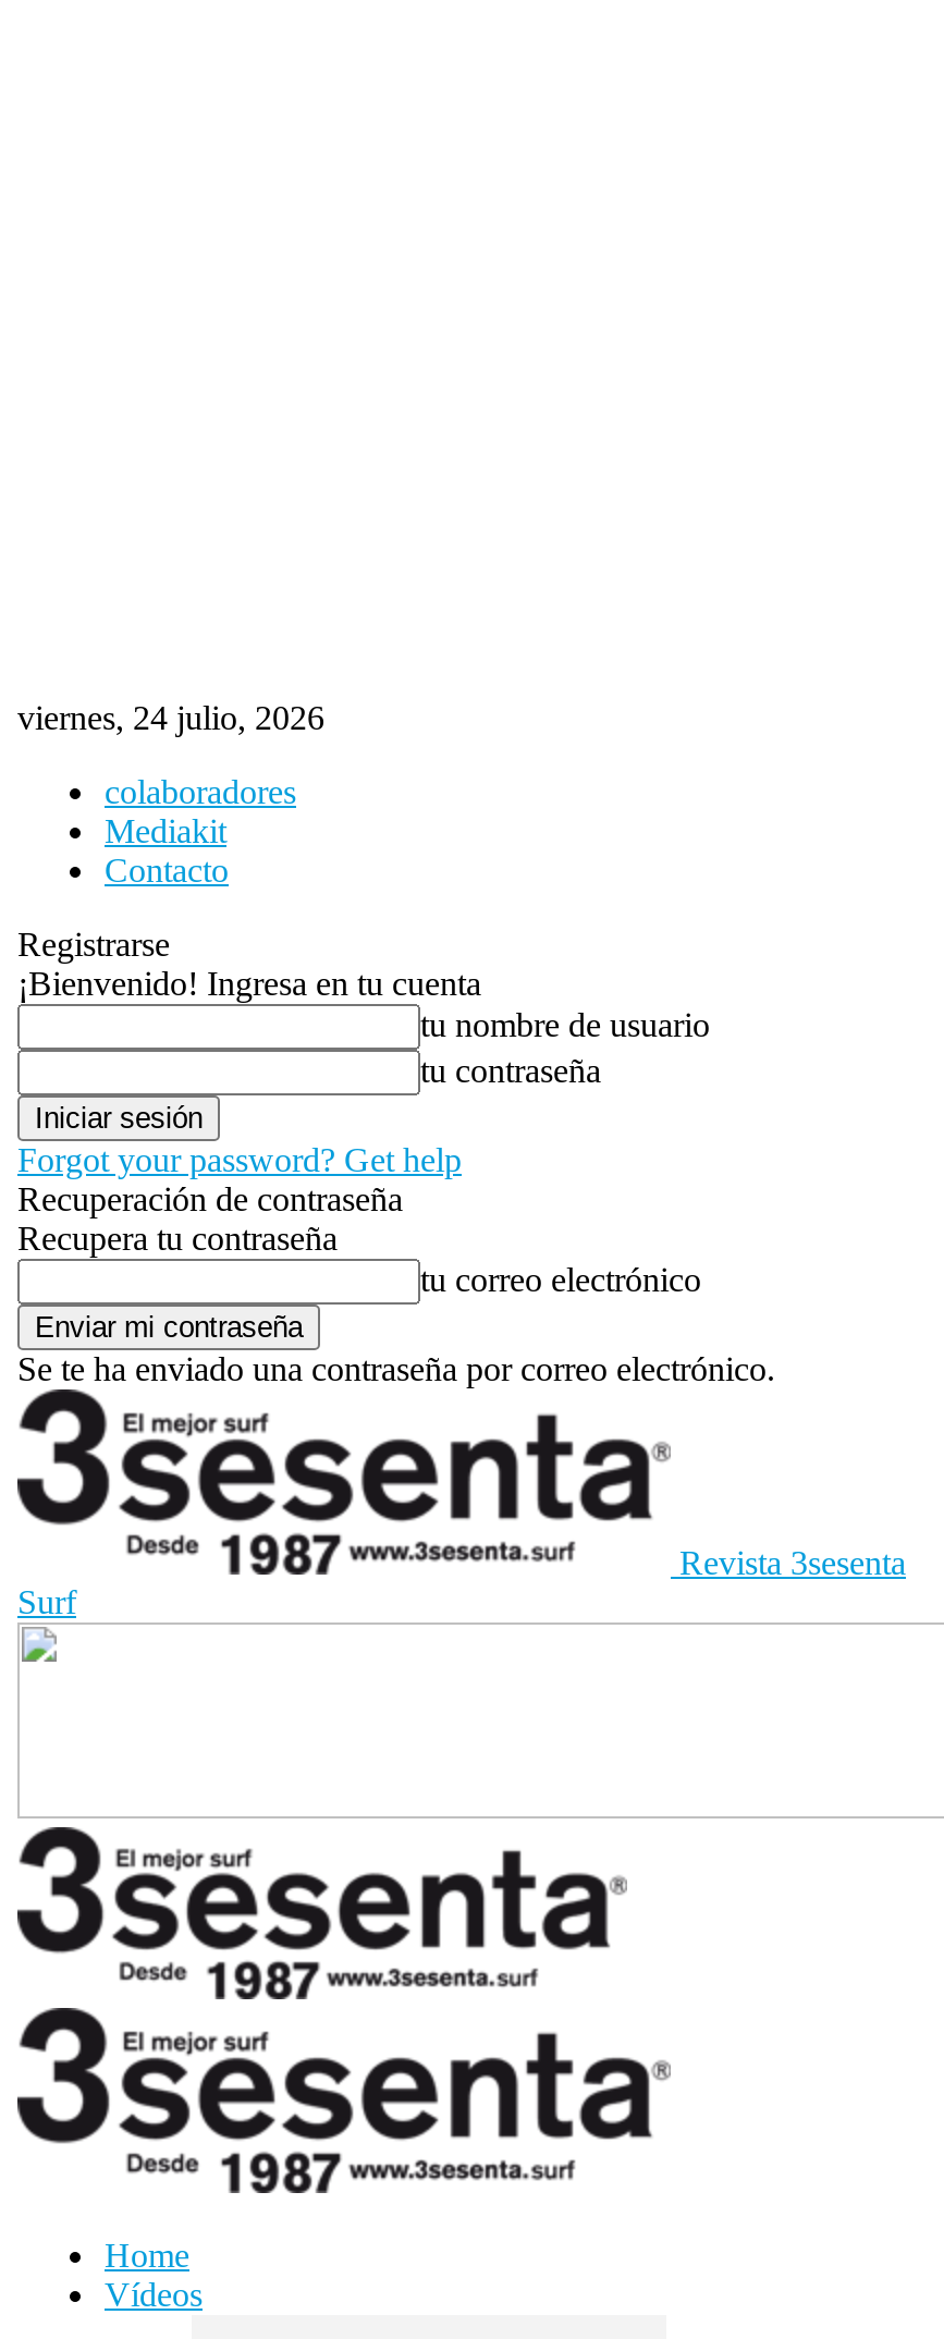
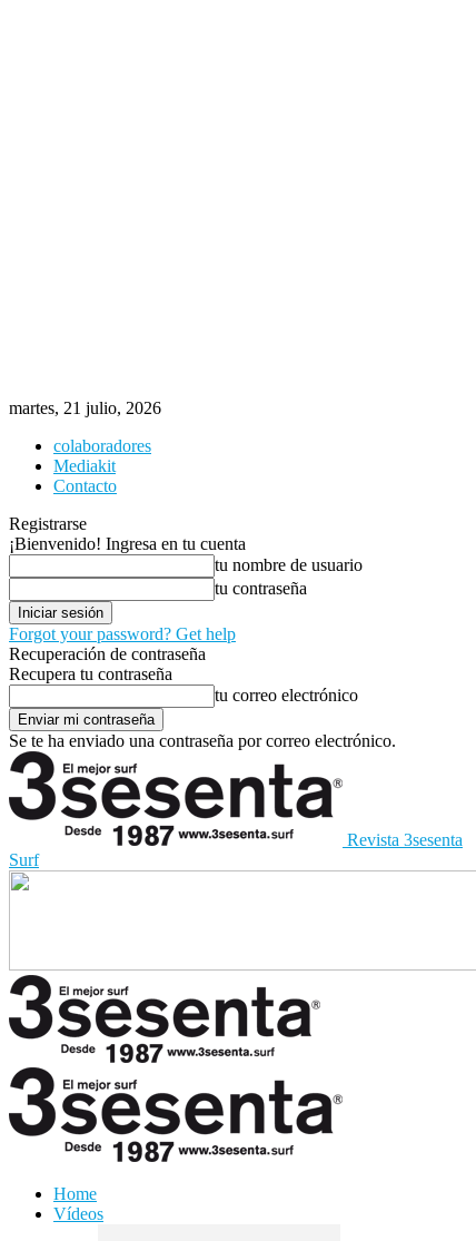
- viernes, 24 julio, 2026
+ martes, 21 julio, 2026
